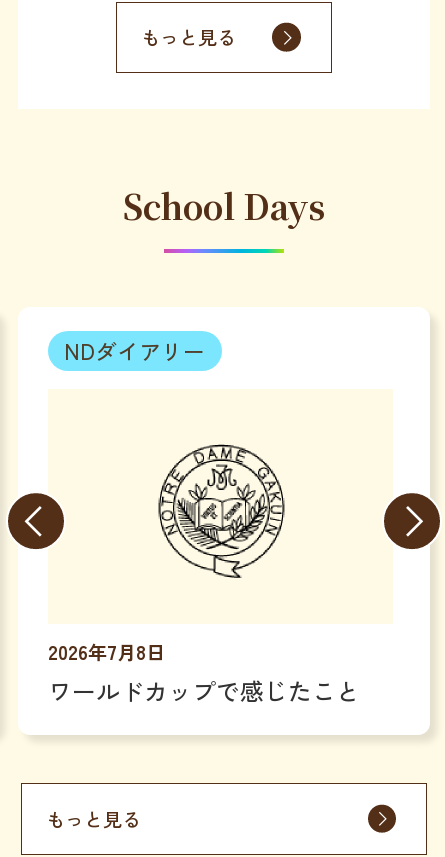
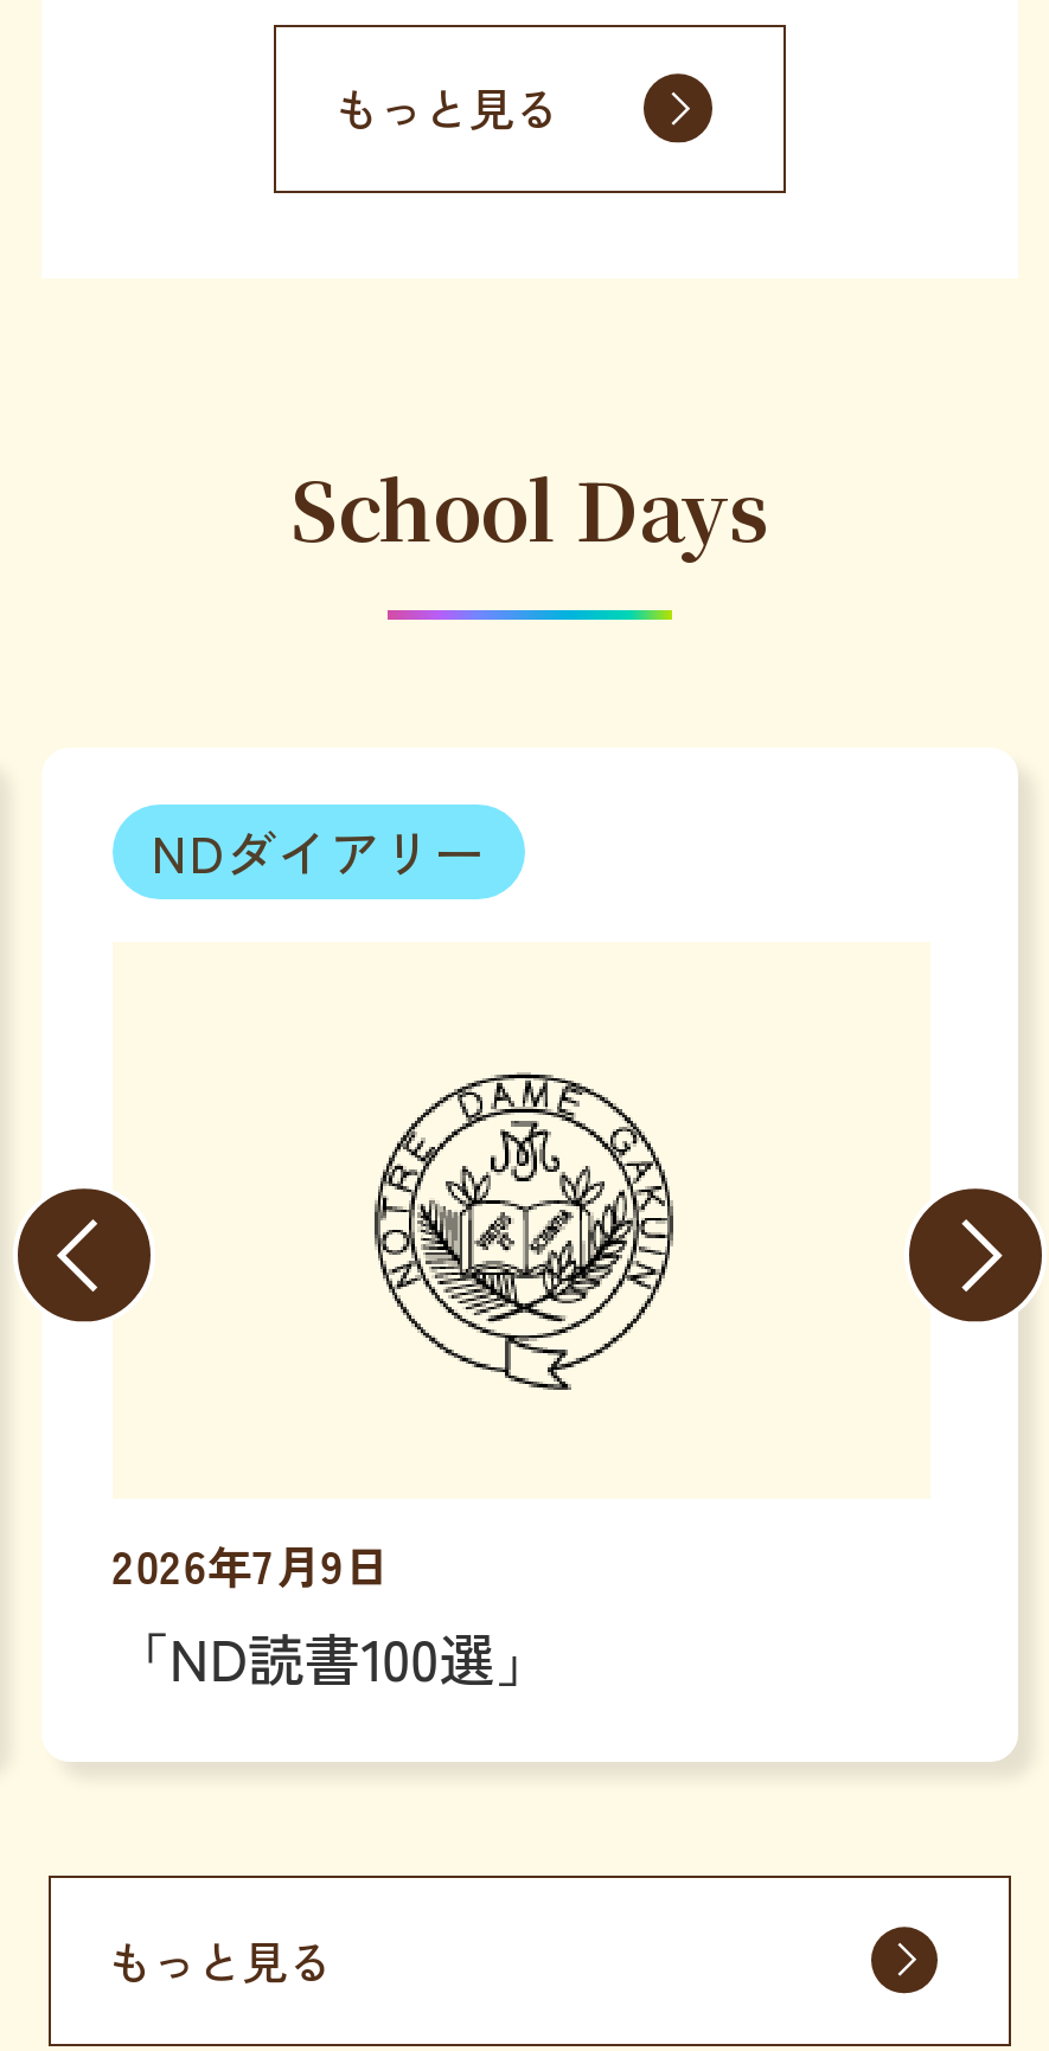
- 2026年7月8日
- ワールドカップで感じたこと
+ 2026年7月9日
+ 「ND読書100選」
